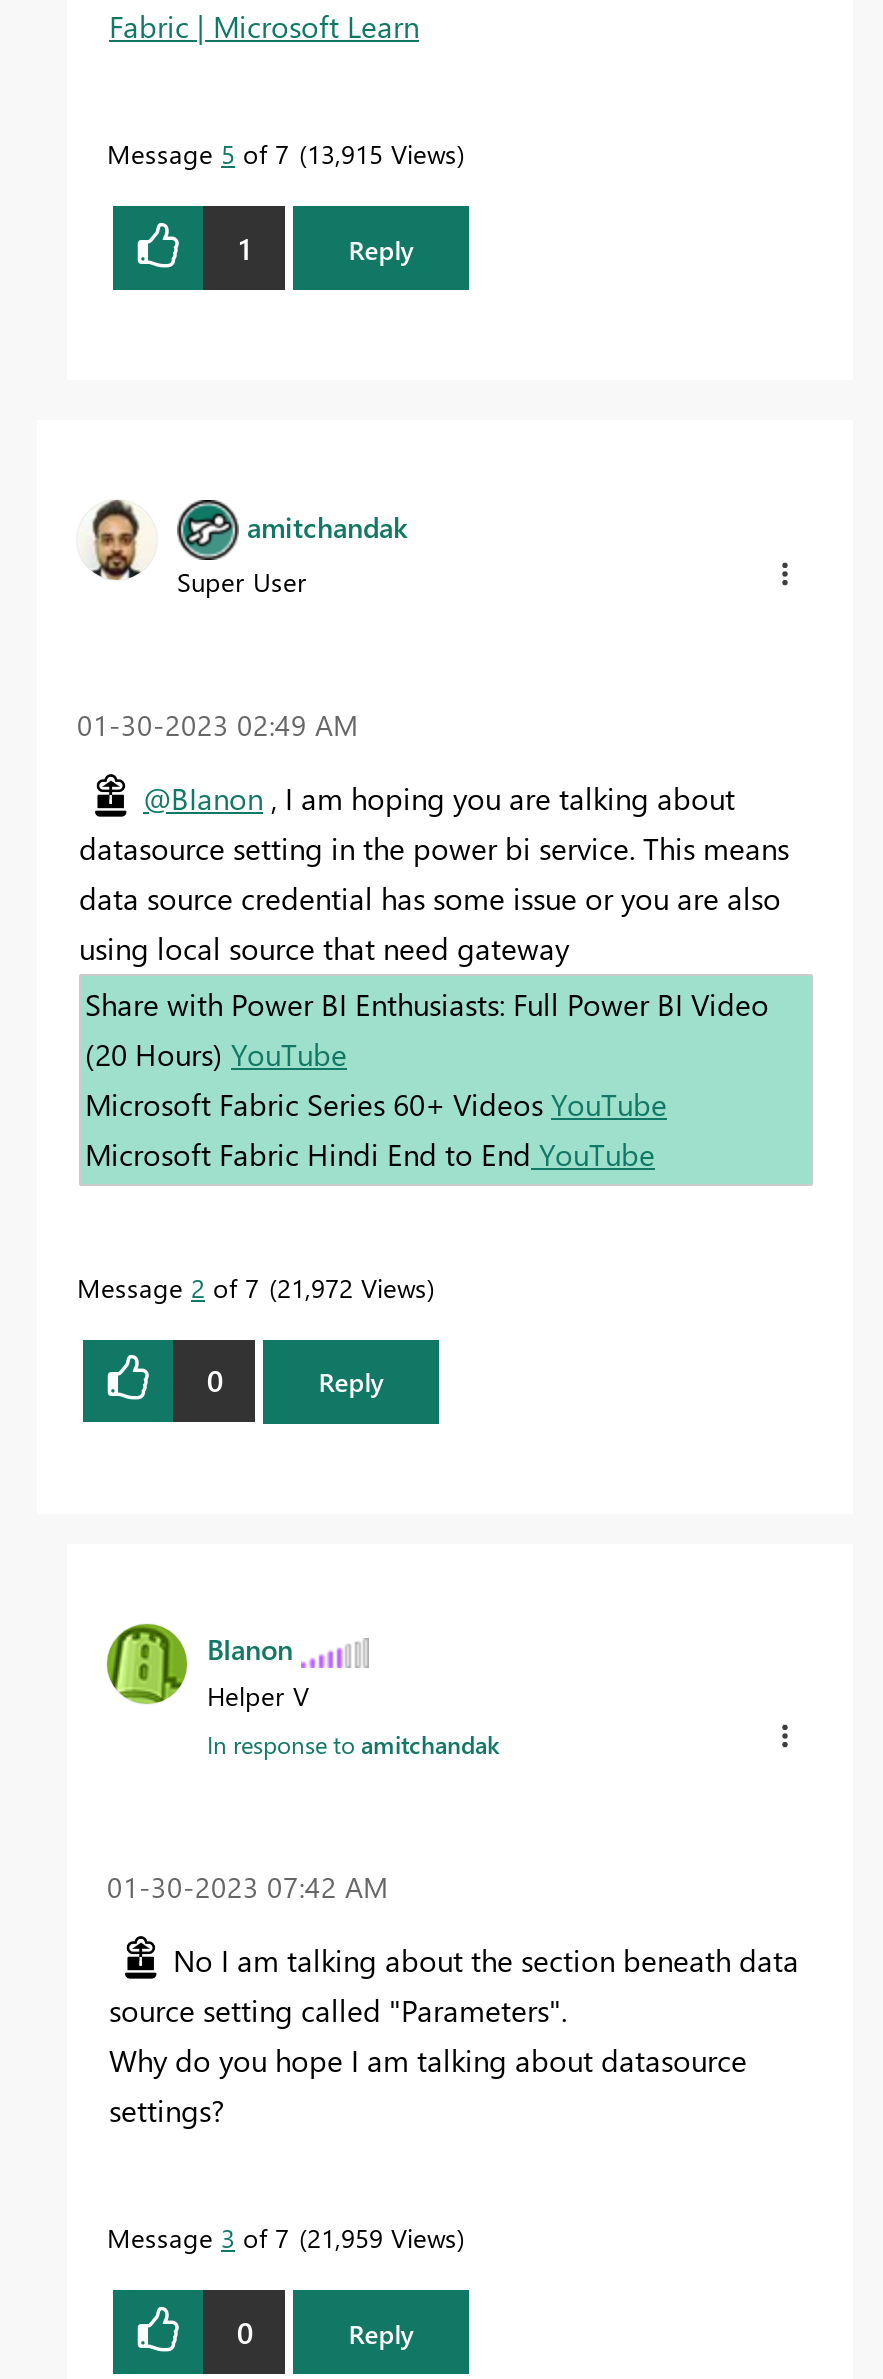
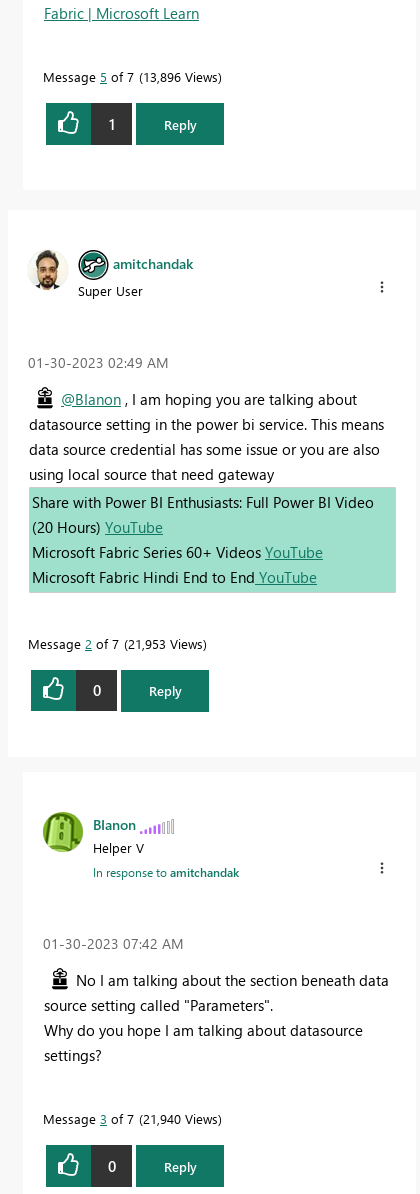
- Message 5 of 7 13,915 Views
+ Message 5 of 7 13,896 Views

- Message 2 of 7 21,972 Views
+ Message 2 of 7 21,953 Views

- Message 3 of 7 21,959 Views
+ Message 3 of 7 21,940 Views
